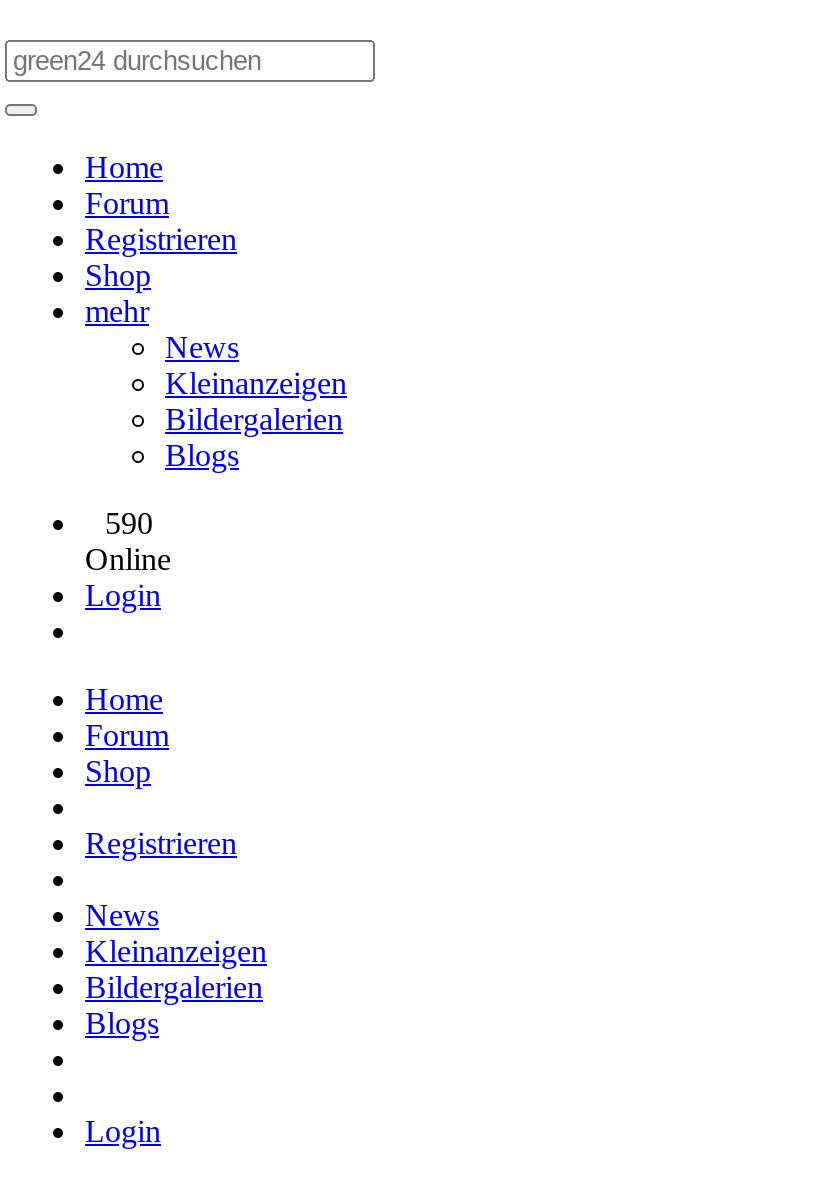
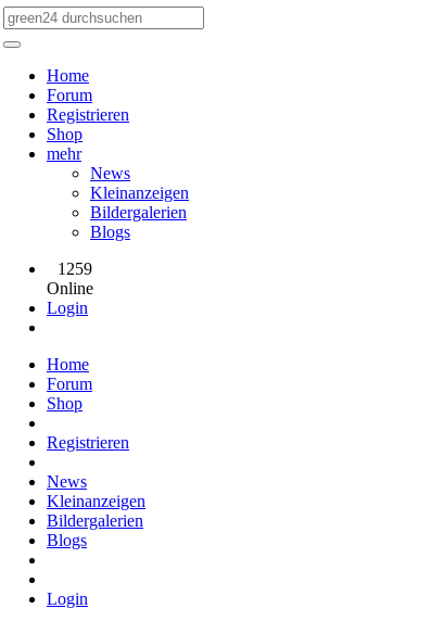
- 590
+ 1259
